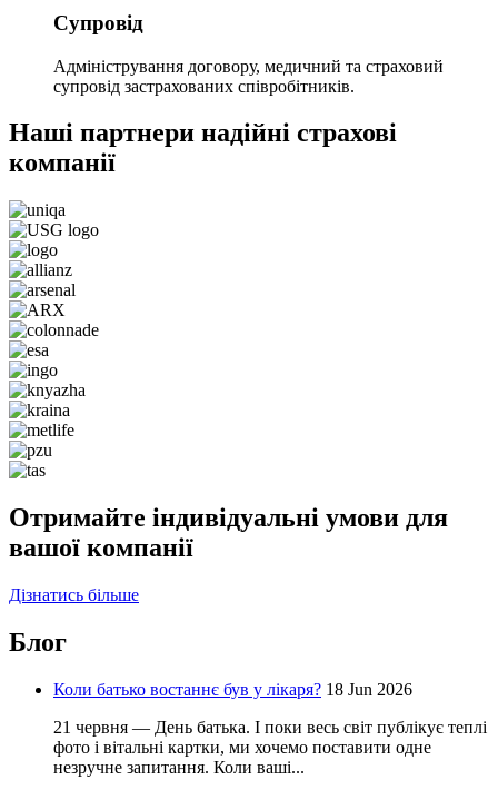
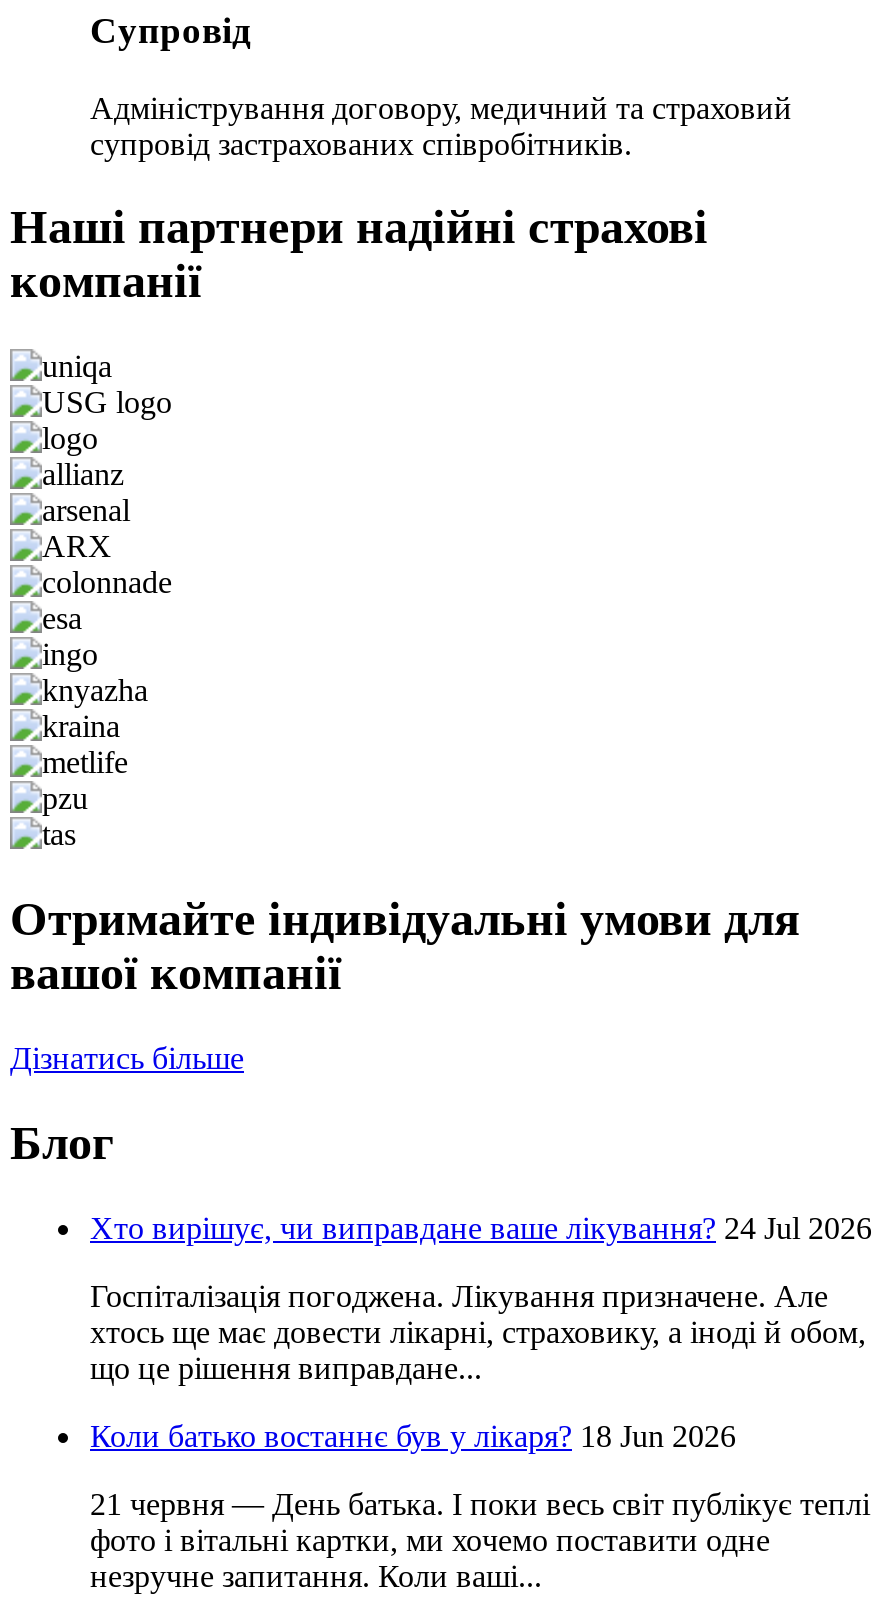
+ Хто вирішує, чи виправдане ваше лікування? 24 Jul 2026
+ Госпіталізація погоджена. Лікування призначене. Але
+ хтось ще має довести лікарні, страховику, а іноді й обом,
+ що це рішення виправдане...
